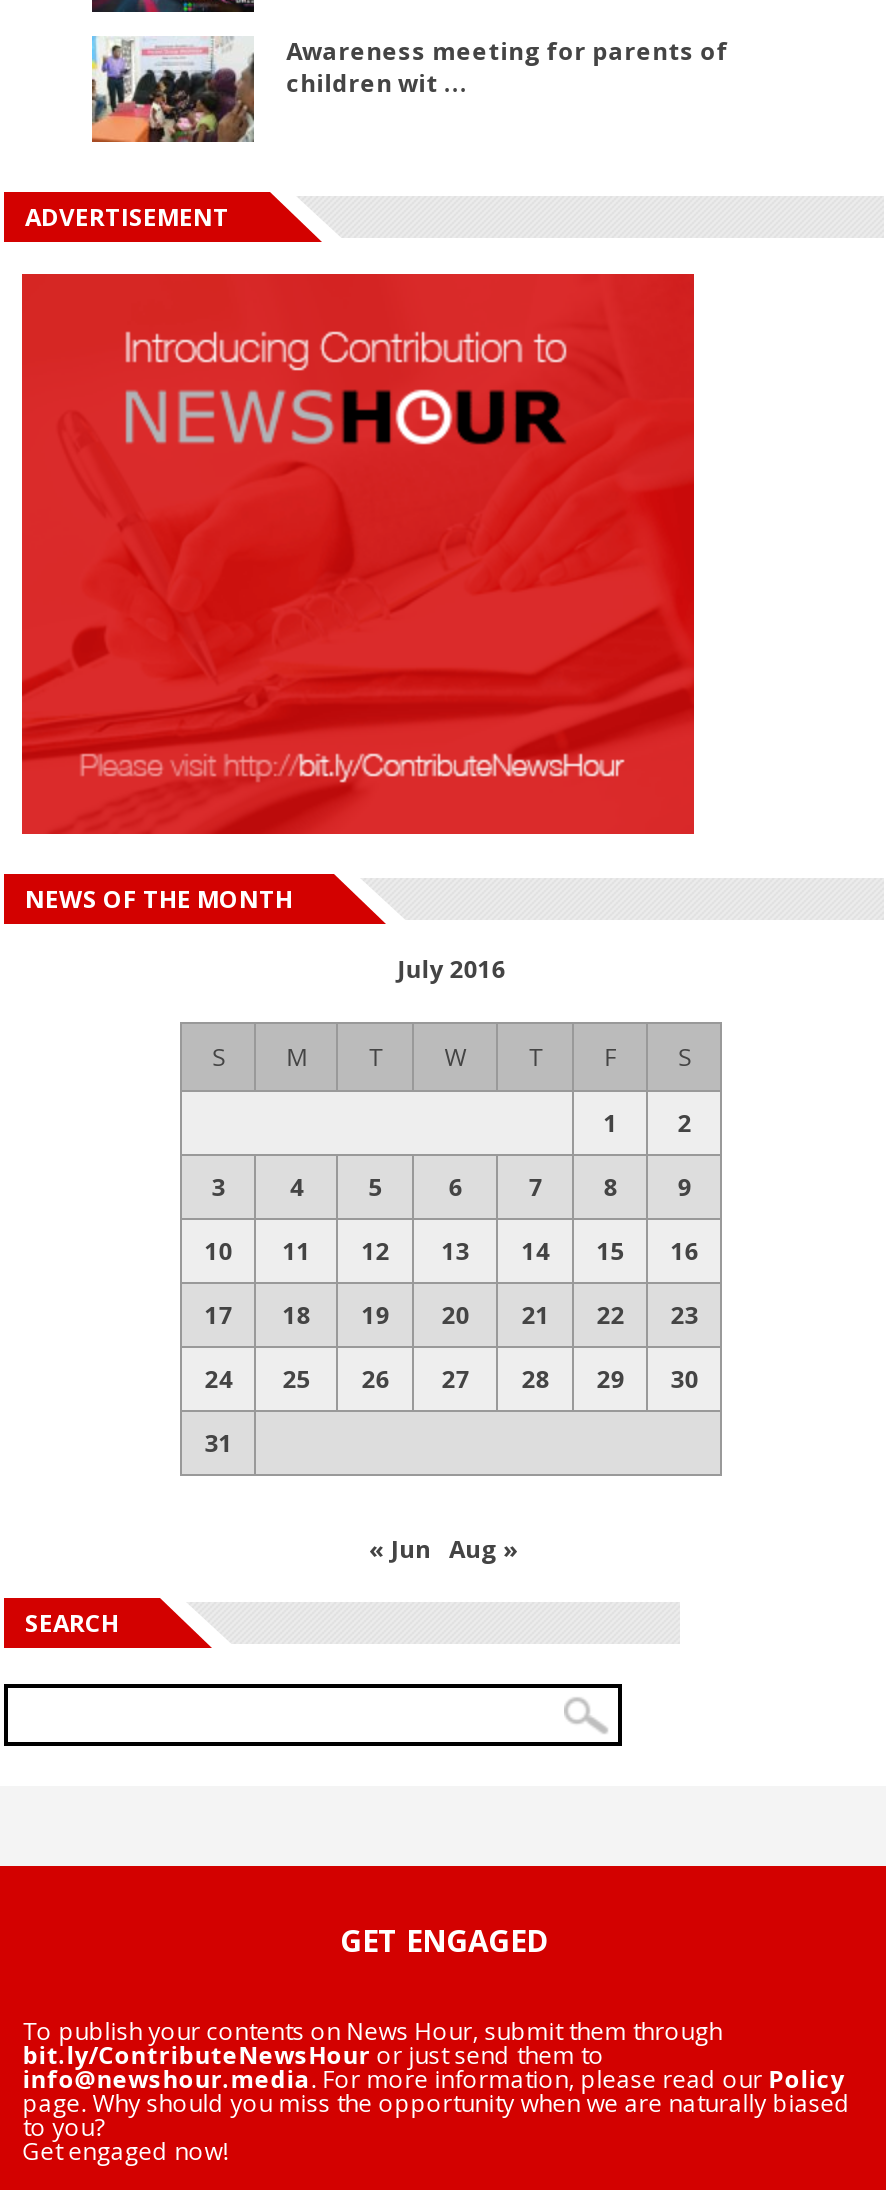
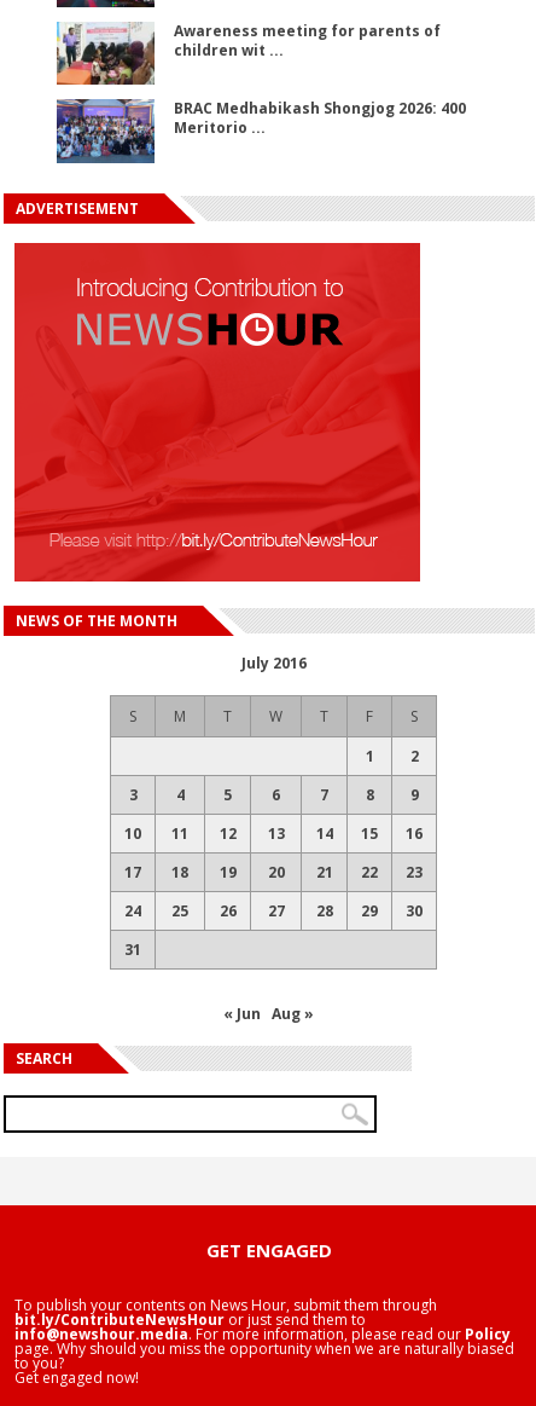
+ [image]
+ BRAC Medhabikash Shongjog 2026: 400
+ Meritorio ...
